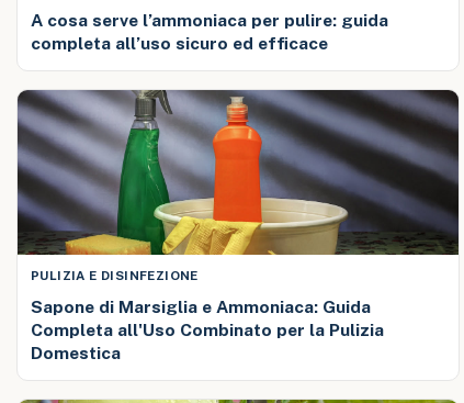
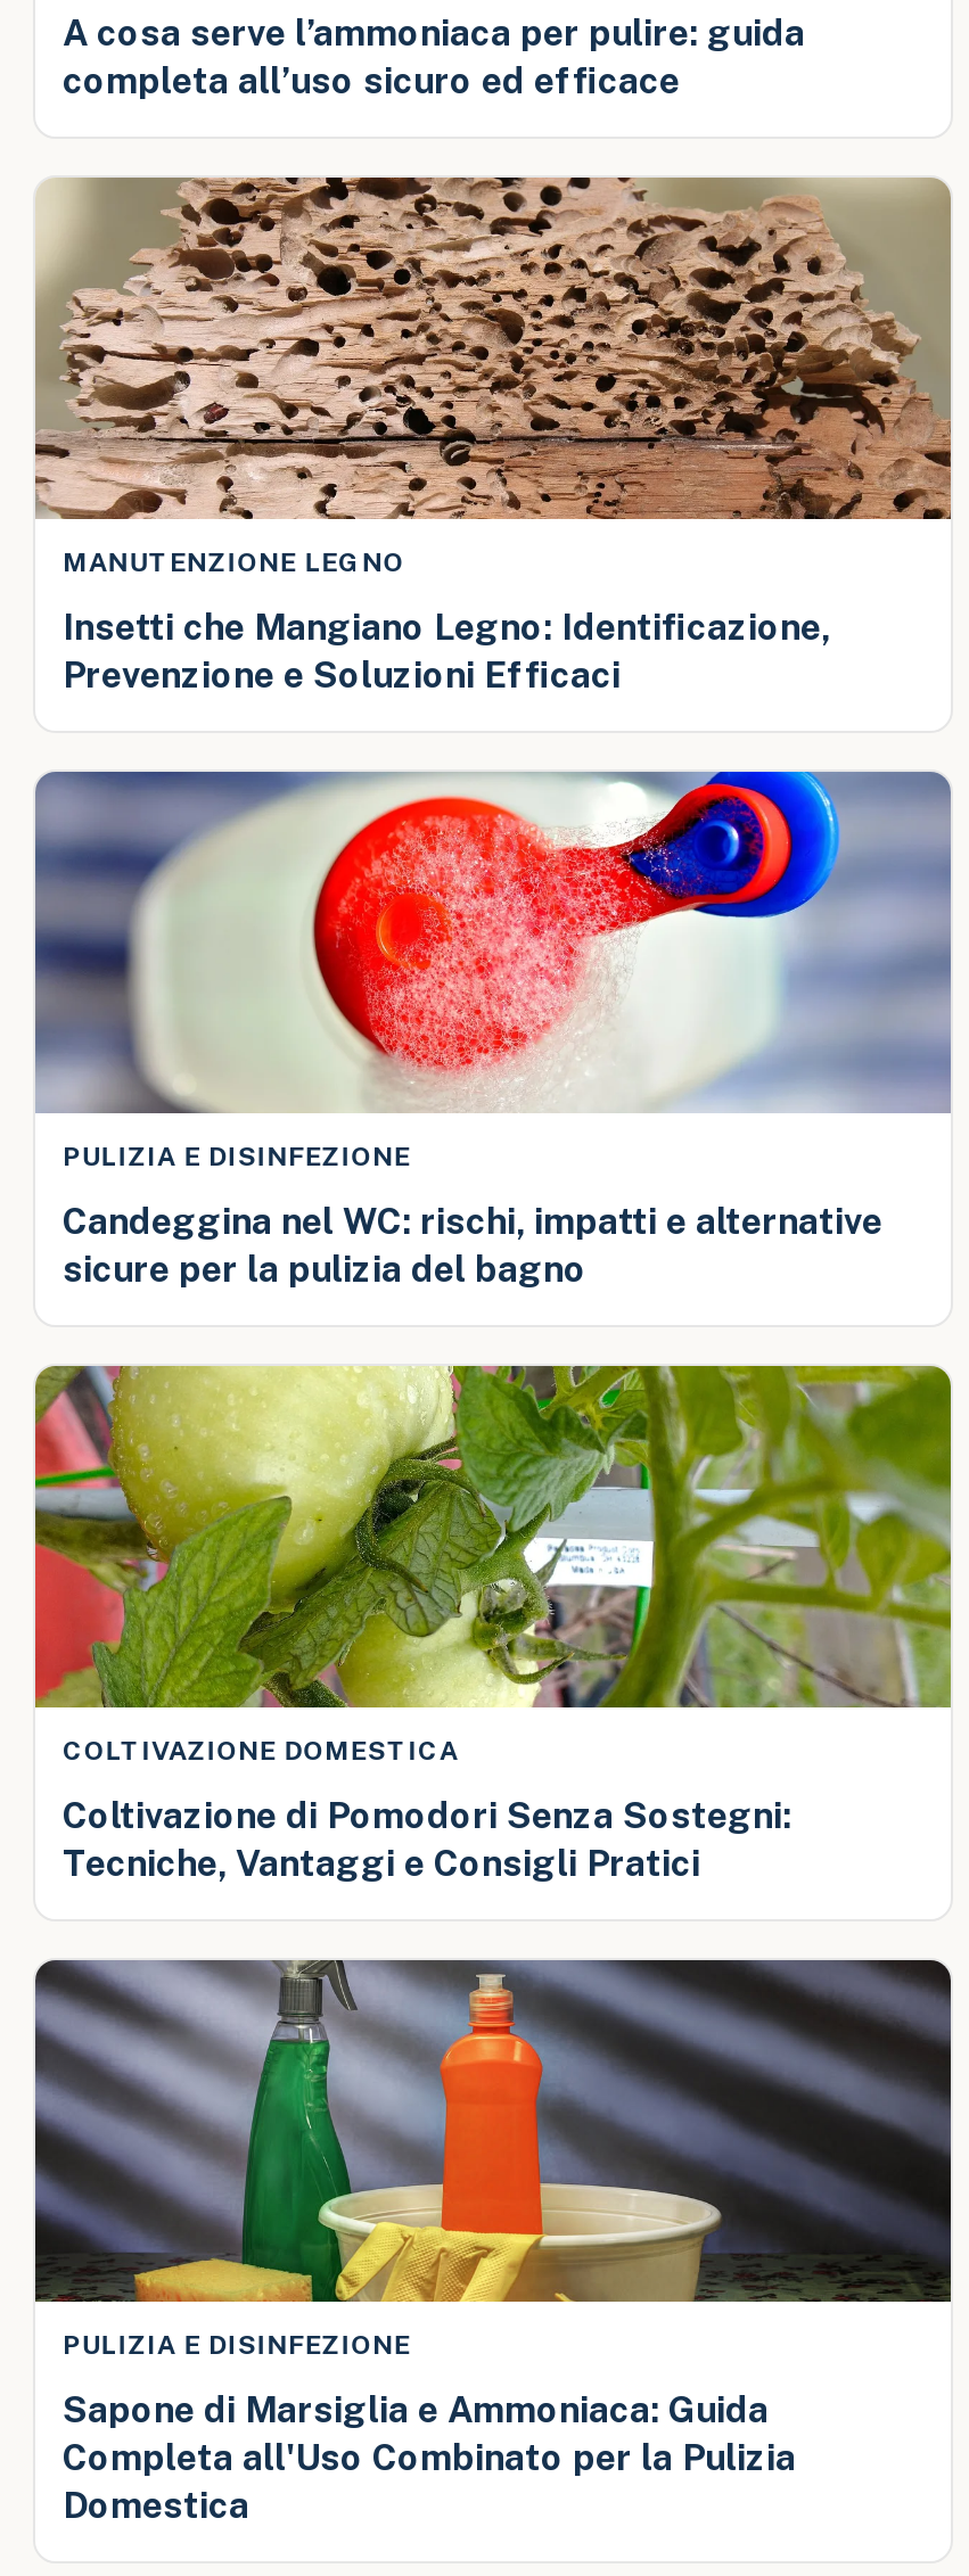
+ [image]
+ MANUTENZIONE LEGNO
+ Insetti che Mangiano Legno: Identificazione,
+ Prevenzione e Soluzioni Efficaci

+ [image]
+ PULIZIA E DISINFEZIONE
+ Candeggina nel WC: rischi, impatti e alternative
+ sicure per la pulizia del bagno

+ [image]
+ COLTIVAZIONE DOMESTICA
+ Coltivazione di Pomodori Senza Sostegni:
+ Tecniche, Vantaggi e Consigli Pratici
